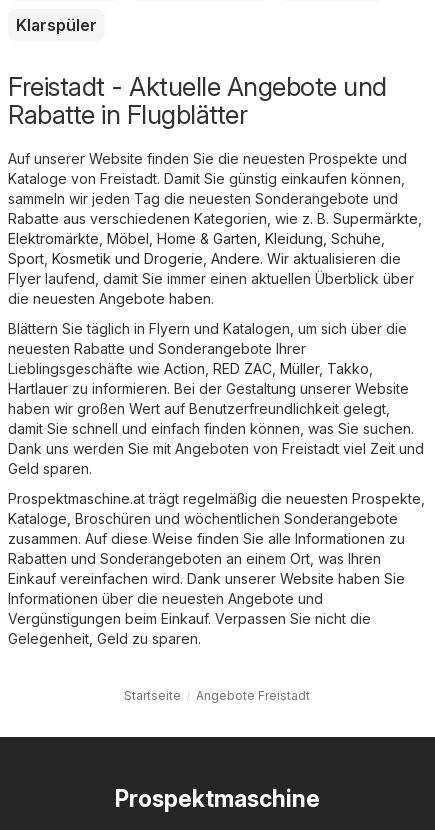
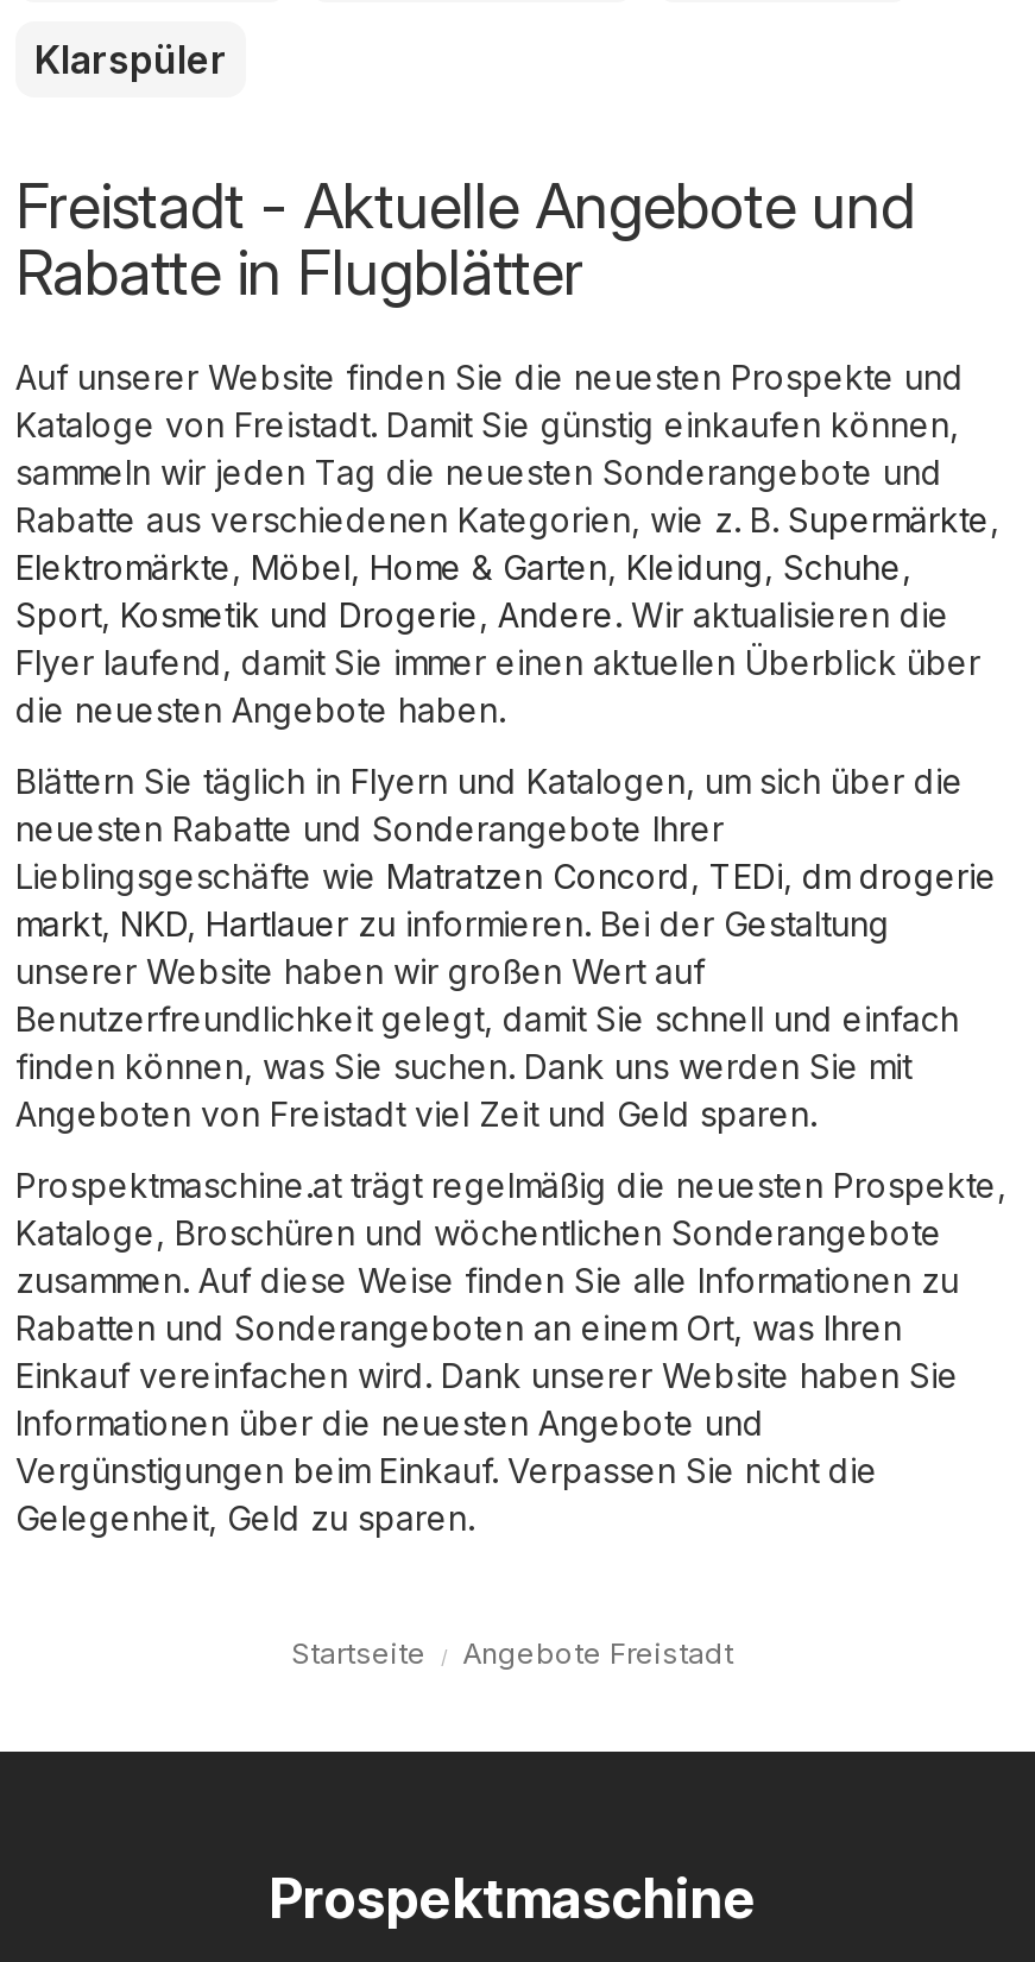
- Lieblingsgeschäfte wie Action, RED ZAC, Müller, Takko,
- Hartlauer zu informieren. Bei der Gestaltung unserer Website
- haben wir großen Wert auf Benutzerfreundlichkeit gelegt,
- damit Sie schnell und einfach finden können, was Sie suchen.
- Dank uns werden Sie mit Angeboten von Freistadt viel Zeit und
- Geld sparen.
+ Lieblingsgeschäfte wie Matratzen Concord, TEDi, dm drogerie
+ markt, NKD, Hartlauer zu informieren. Bei der Gestaltung
+ unserer Website haben wir großen Wert auf
+ Benutzerfreundlichkeit gelegt, damit Sie schnell und einfach
+ finden können, was Sie suchen. Dank uns werden Sie mit
+ Angeboten von Freistadt viel Zeit und Geld sparen.
